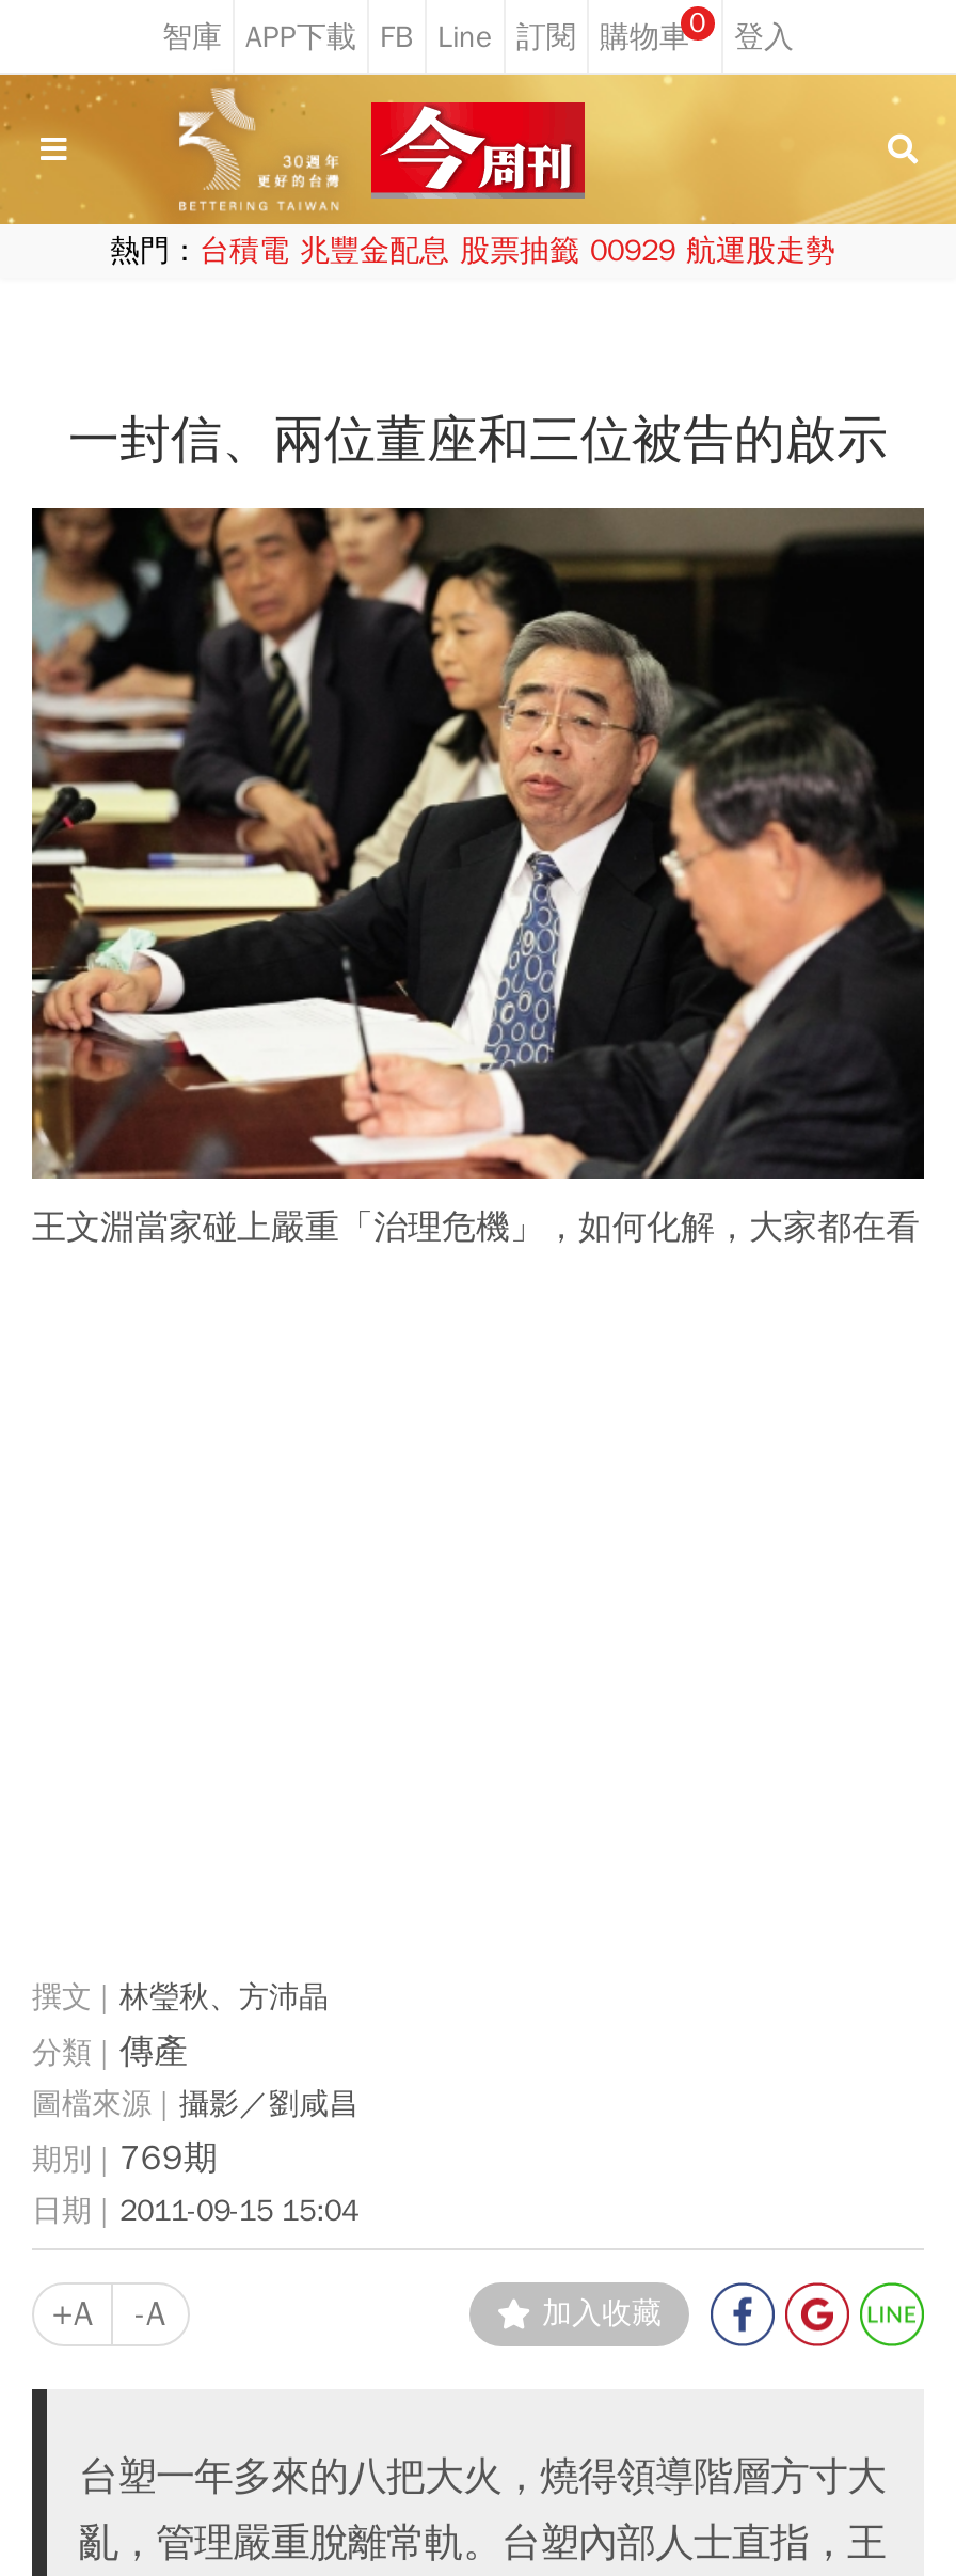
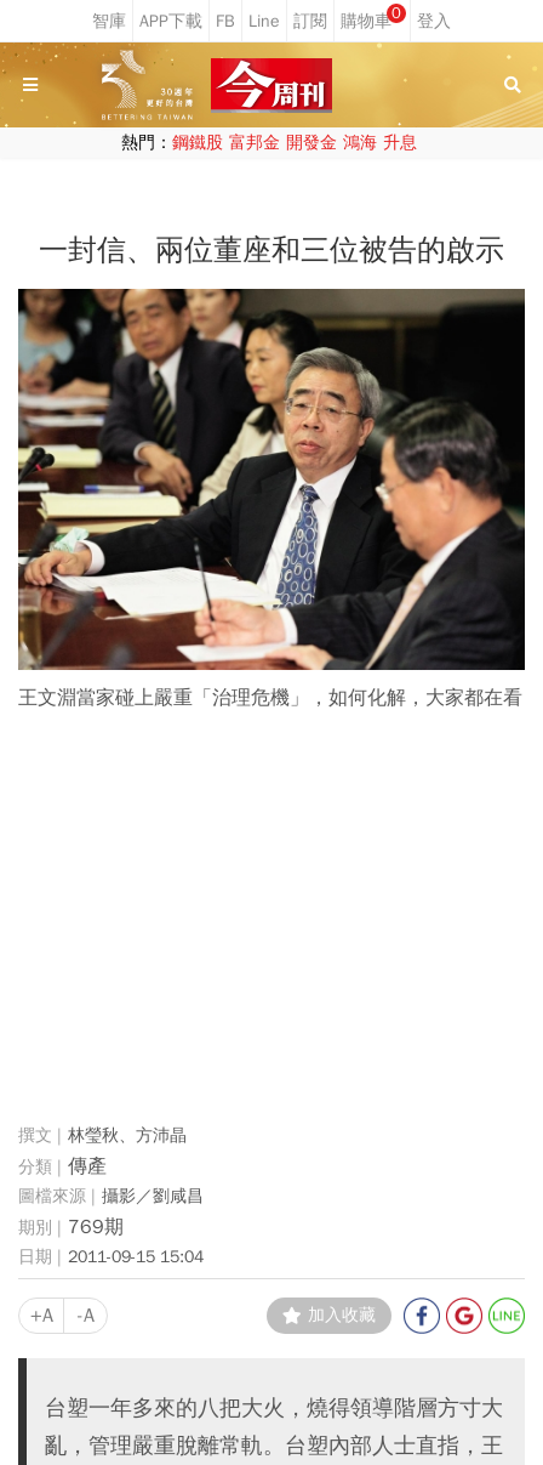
- 熱門：台積電 兆豐金配息 股票抽籤 00929 航運股走勢
+ 熱門：鋼鐵股 富邦金 開發金 鴻海 升息
